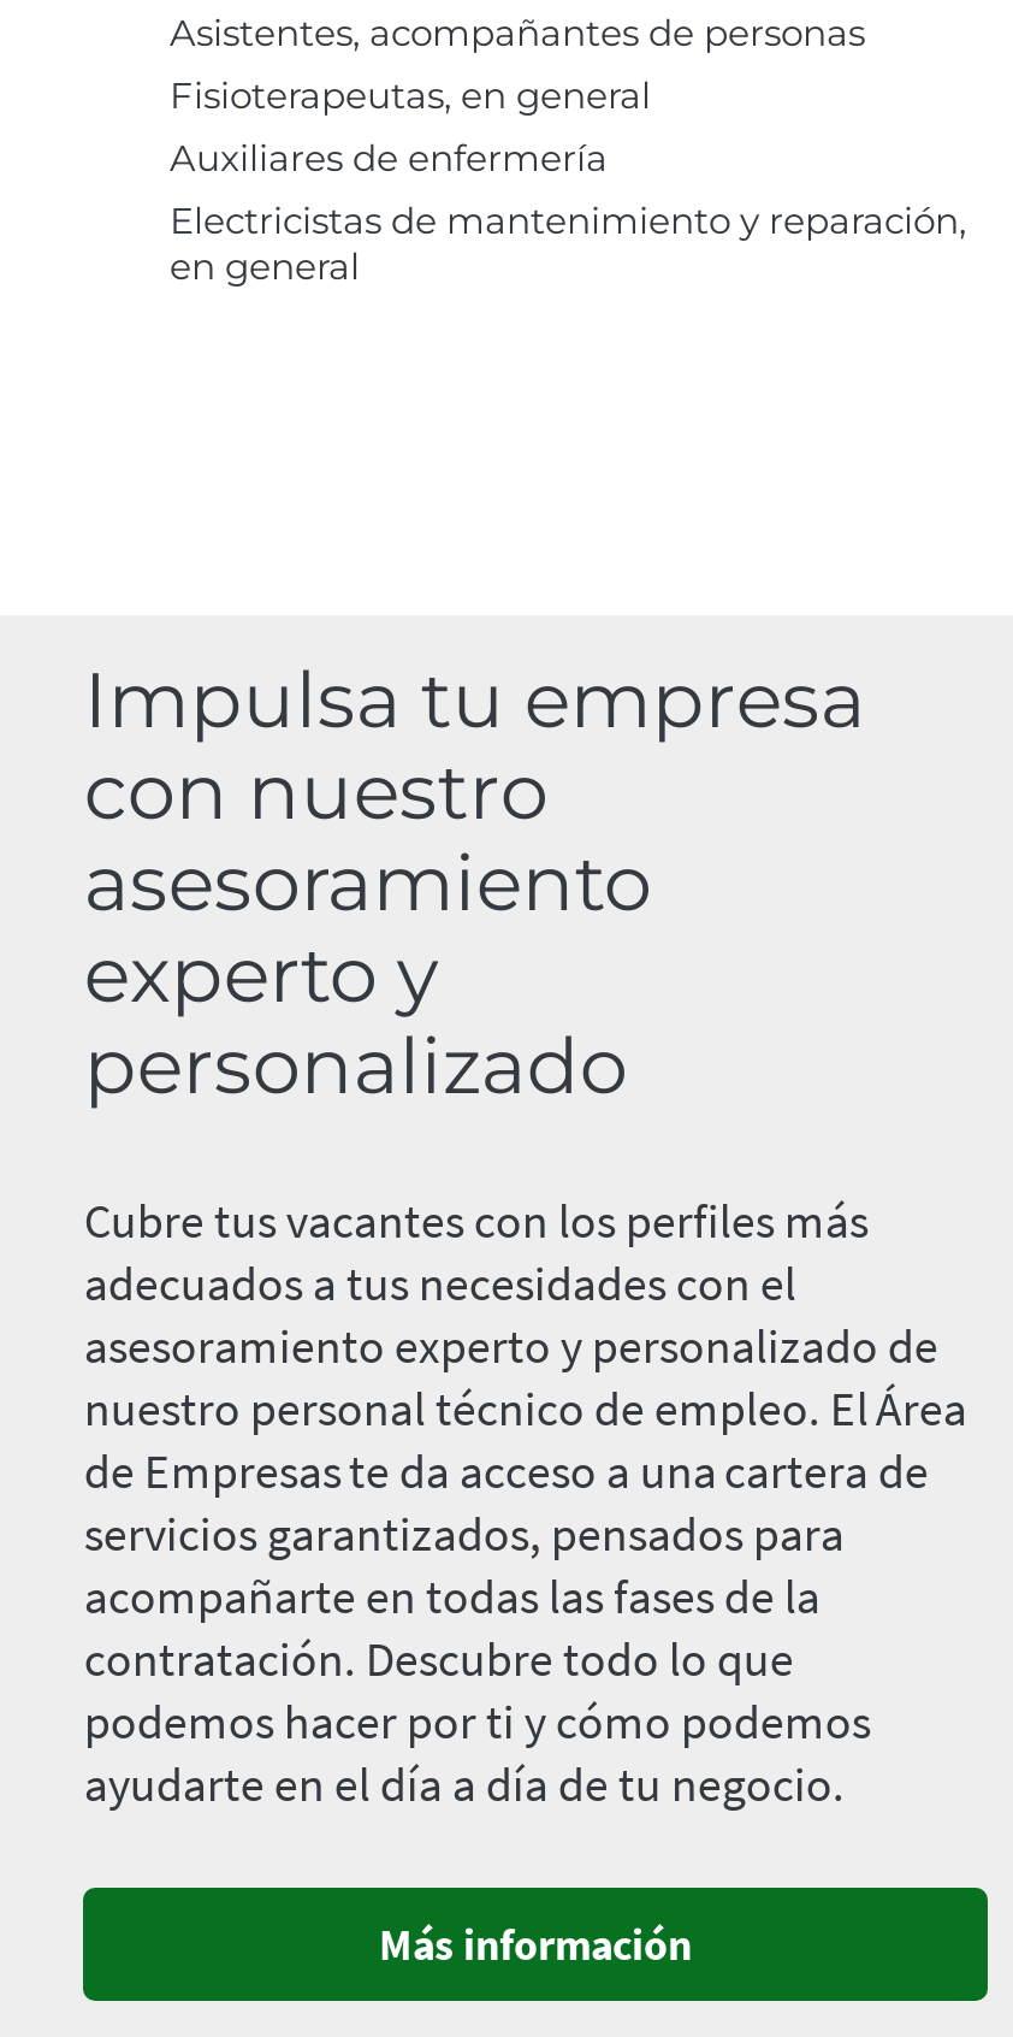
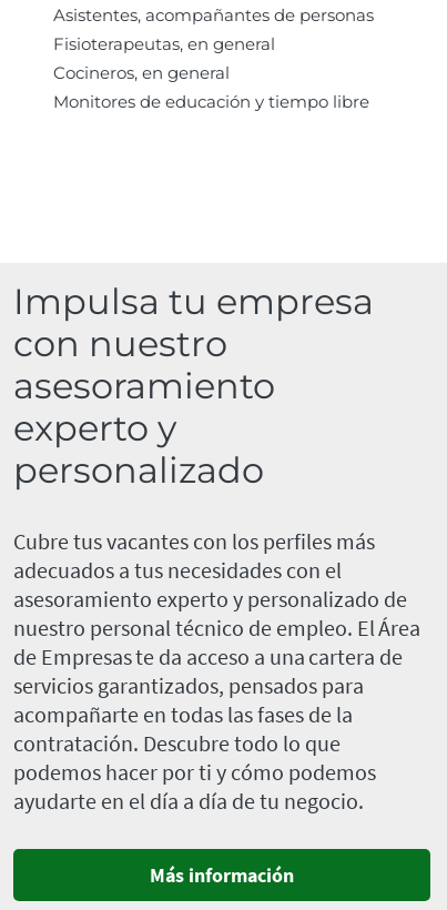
- Auxiliares de enfermería
- Electricistas de mantenimiento y reparación,
- en general
+ Cocineros, en general
+ Monitores de educación y tiempo libre
